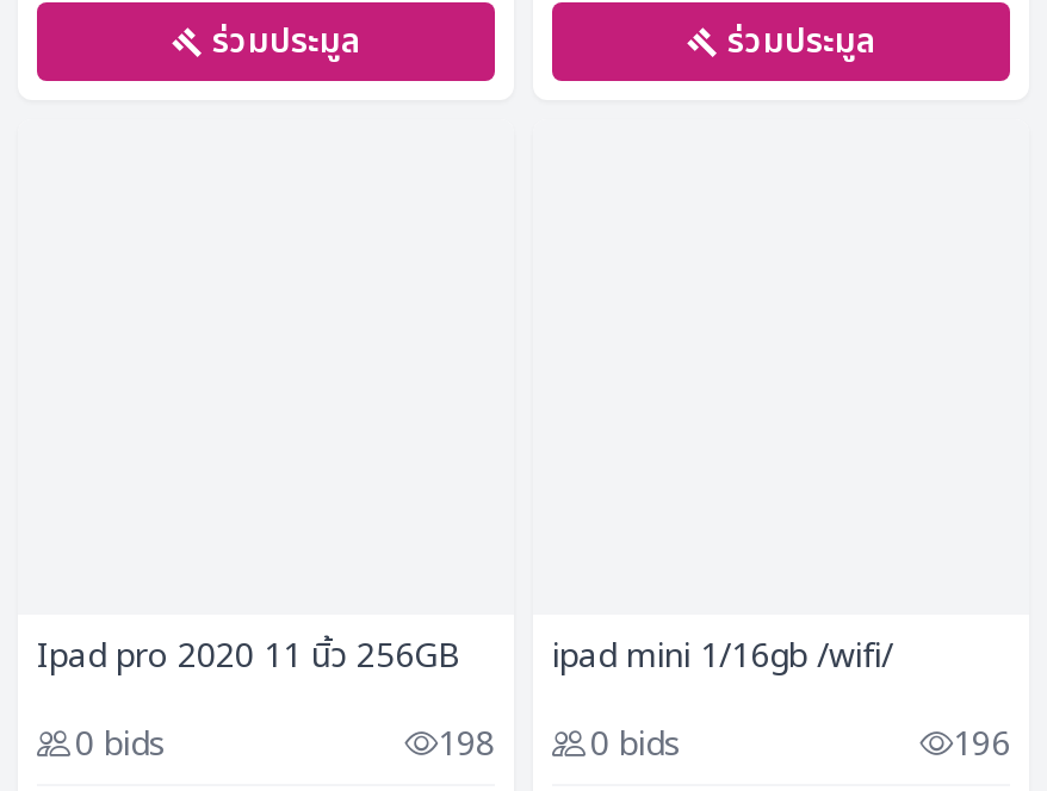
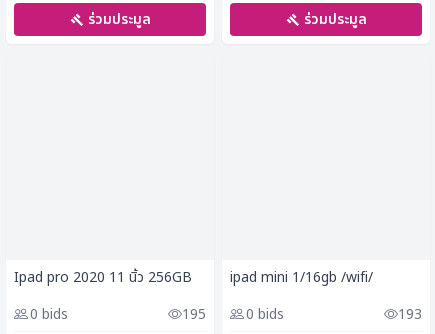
- 198 0 bids
+ 195 0 bids

- 196
+ 193
